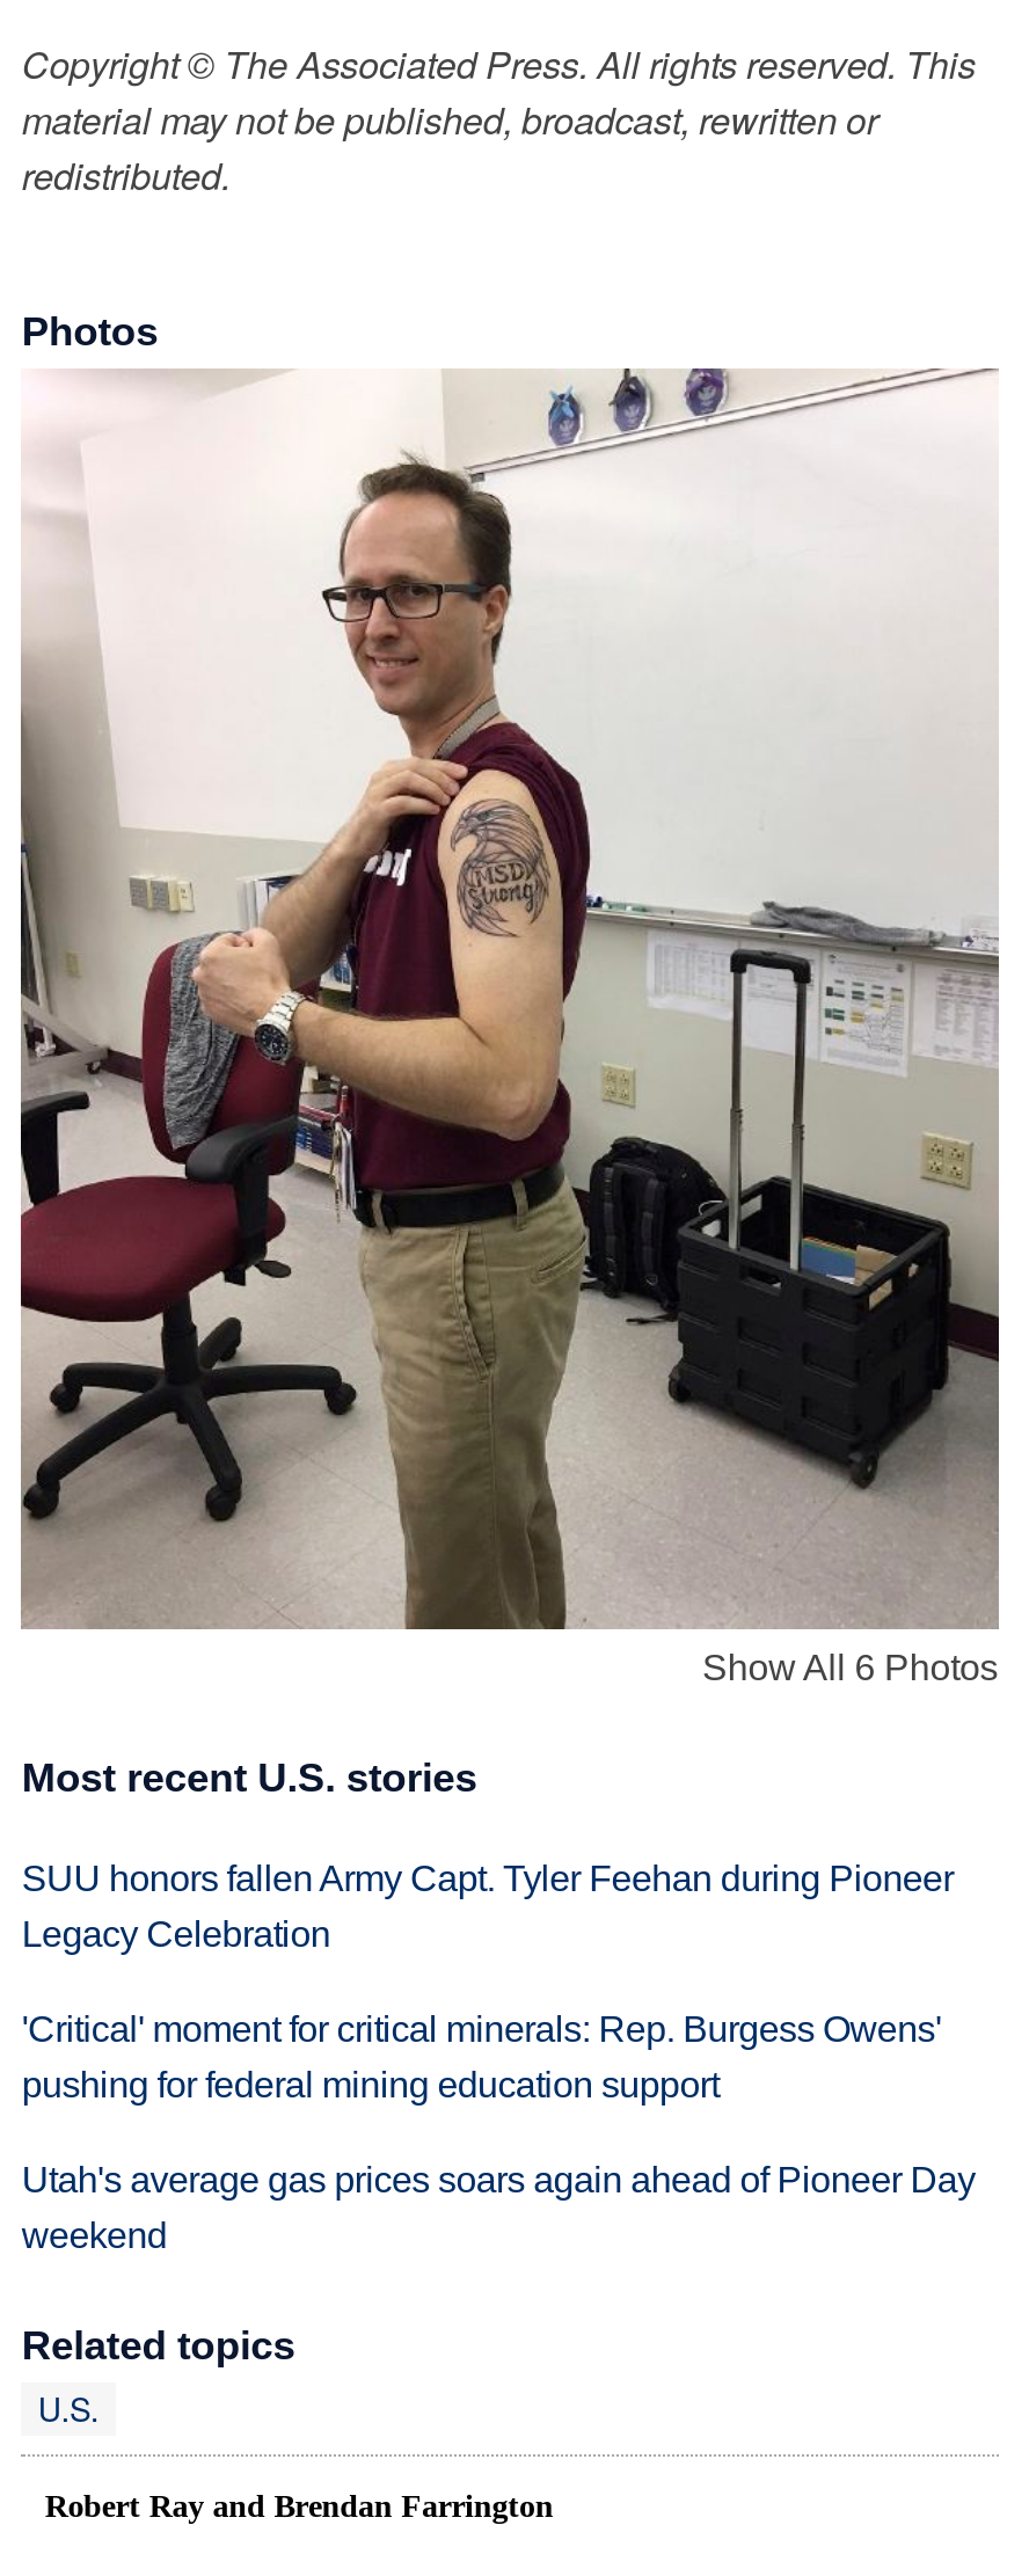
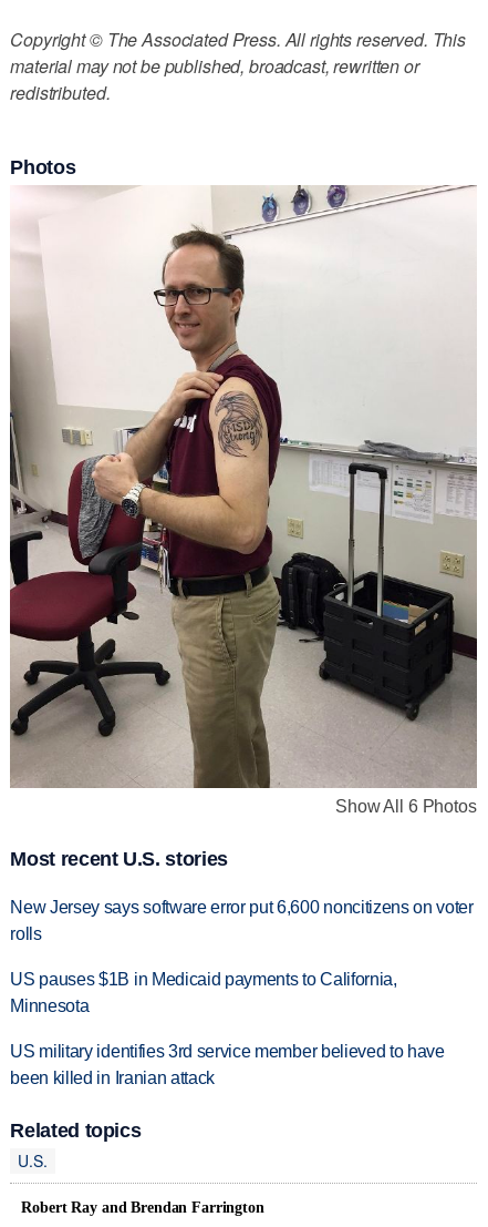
- SUU honors fallen Army Capt. Tyler Feehan during Pioneer
- Legacy Celebration
+ New Jersey says software error put 6,600 noncitizens on voter
+ rolls

- 'Critical' moment for critical minerals: Rep. Burgess Owens'
- pushing for federal mining education support
+ US pauses $1B in Medicaid payments to California,
+ Minnesota

- Utah's average gas prices soars again ahead of Pioneer Day
- weekend
+ US military identifies 3rd service member believed to have
+ been killed in Iranian attack
